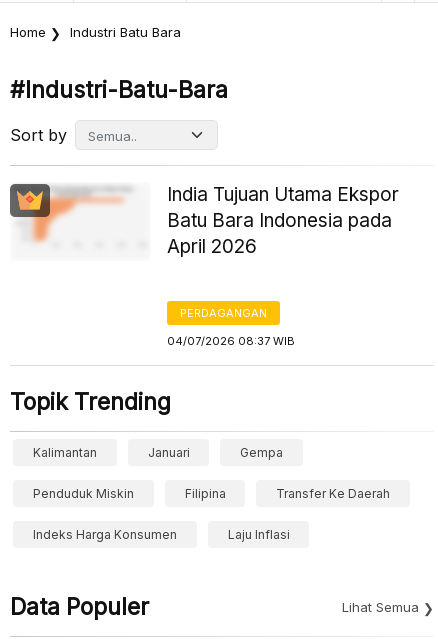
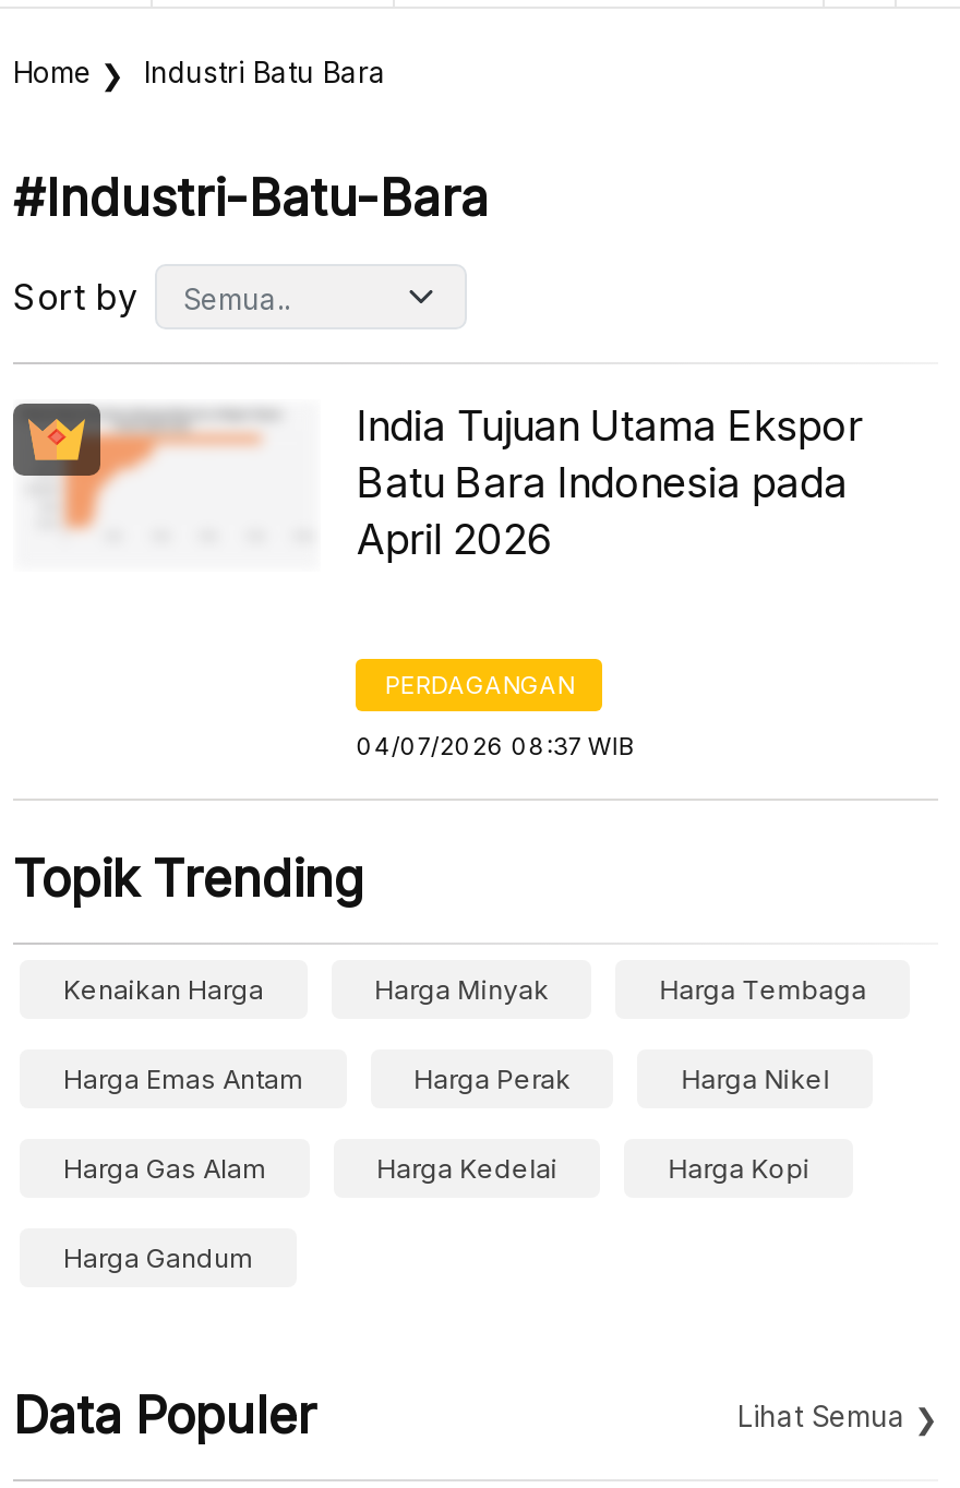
- Kalimantan
- Januari
- Gempa
- Penduduk Miskin
- Filipina
- Transfer Ke Daerah
- Indeks Harga Konsumen
- Laju Inflasi
+ Kenaikan Harga
+ Harga Minyak
+ Harga Tembaga
+ Harga Emas Antam
+ Harga Perak
+ Harga Nikel
+ Harga Gas Alam
+ Harga Kedelai
+ Harga Kopi
+ Harga Gandum
